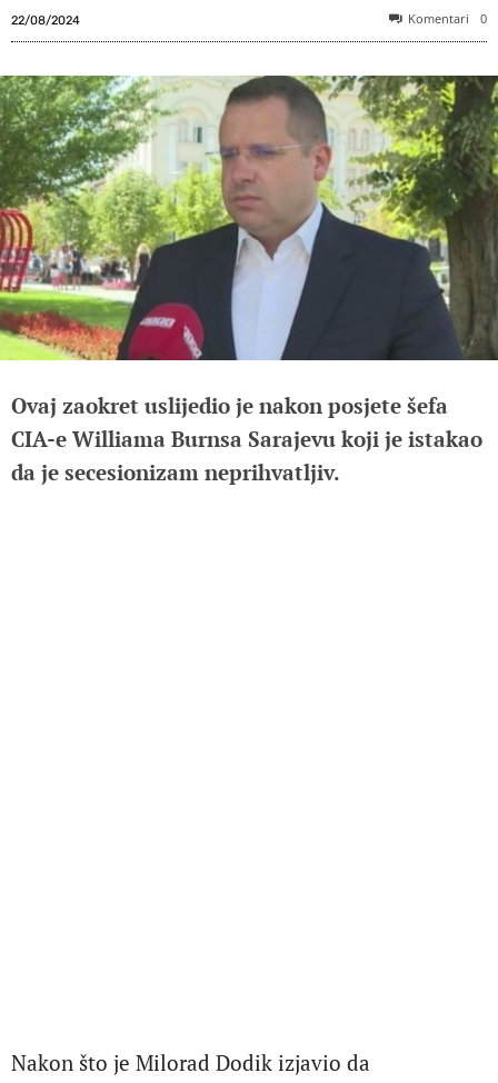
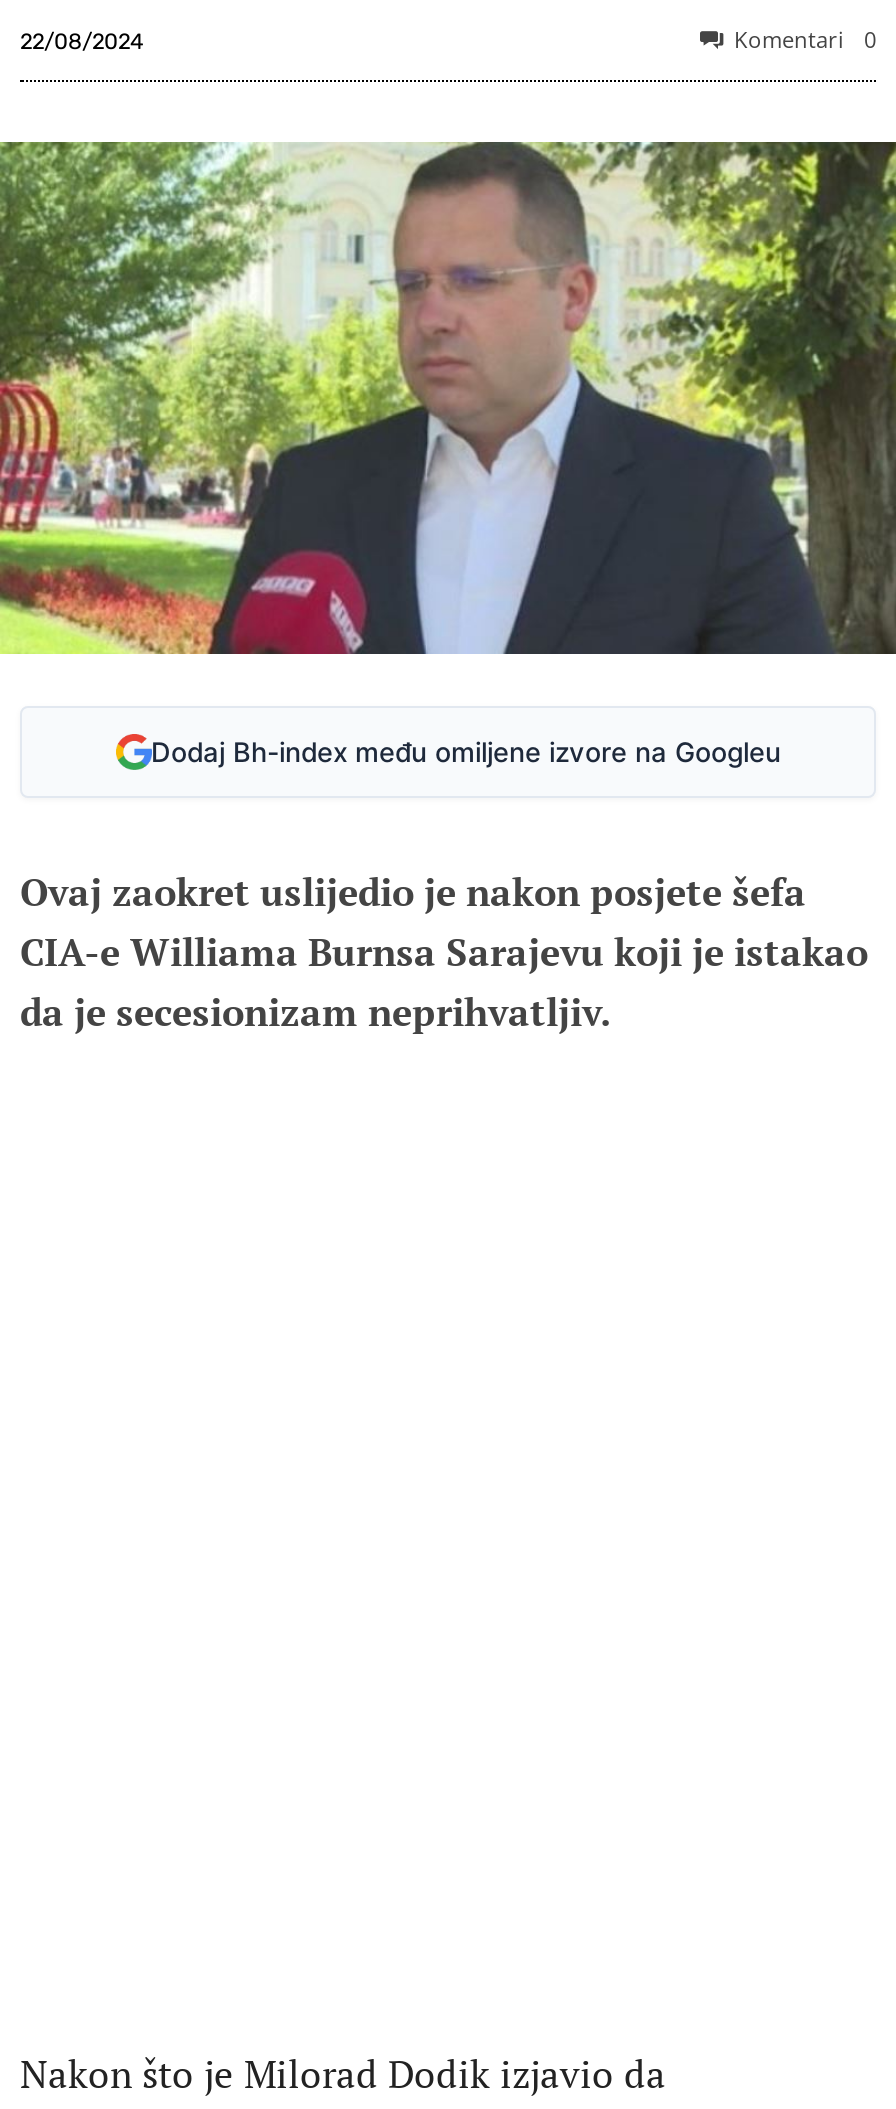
+ Dodaj Bh-index među omiljene izvore na Googleu
